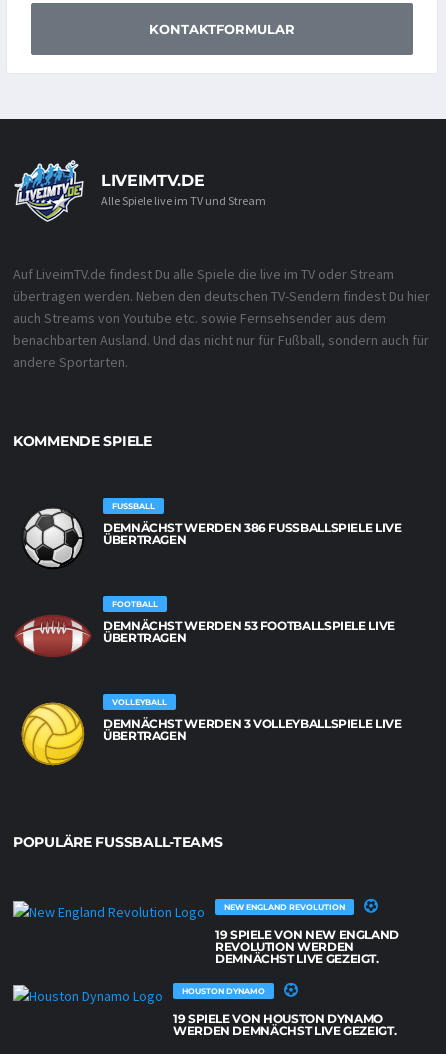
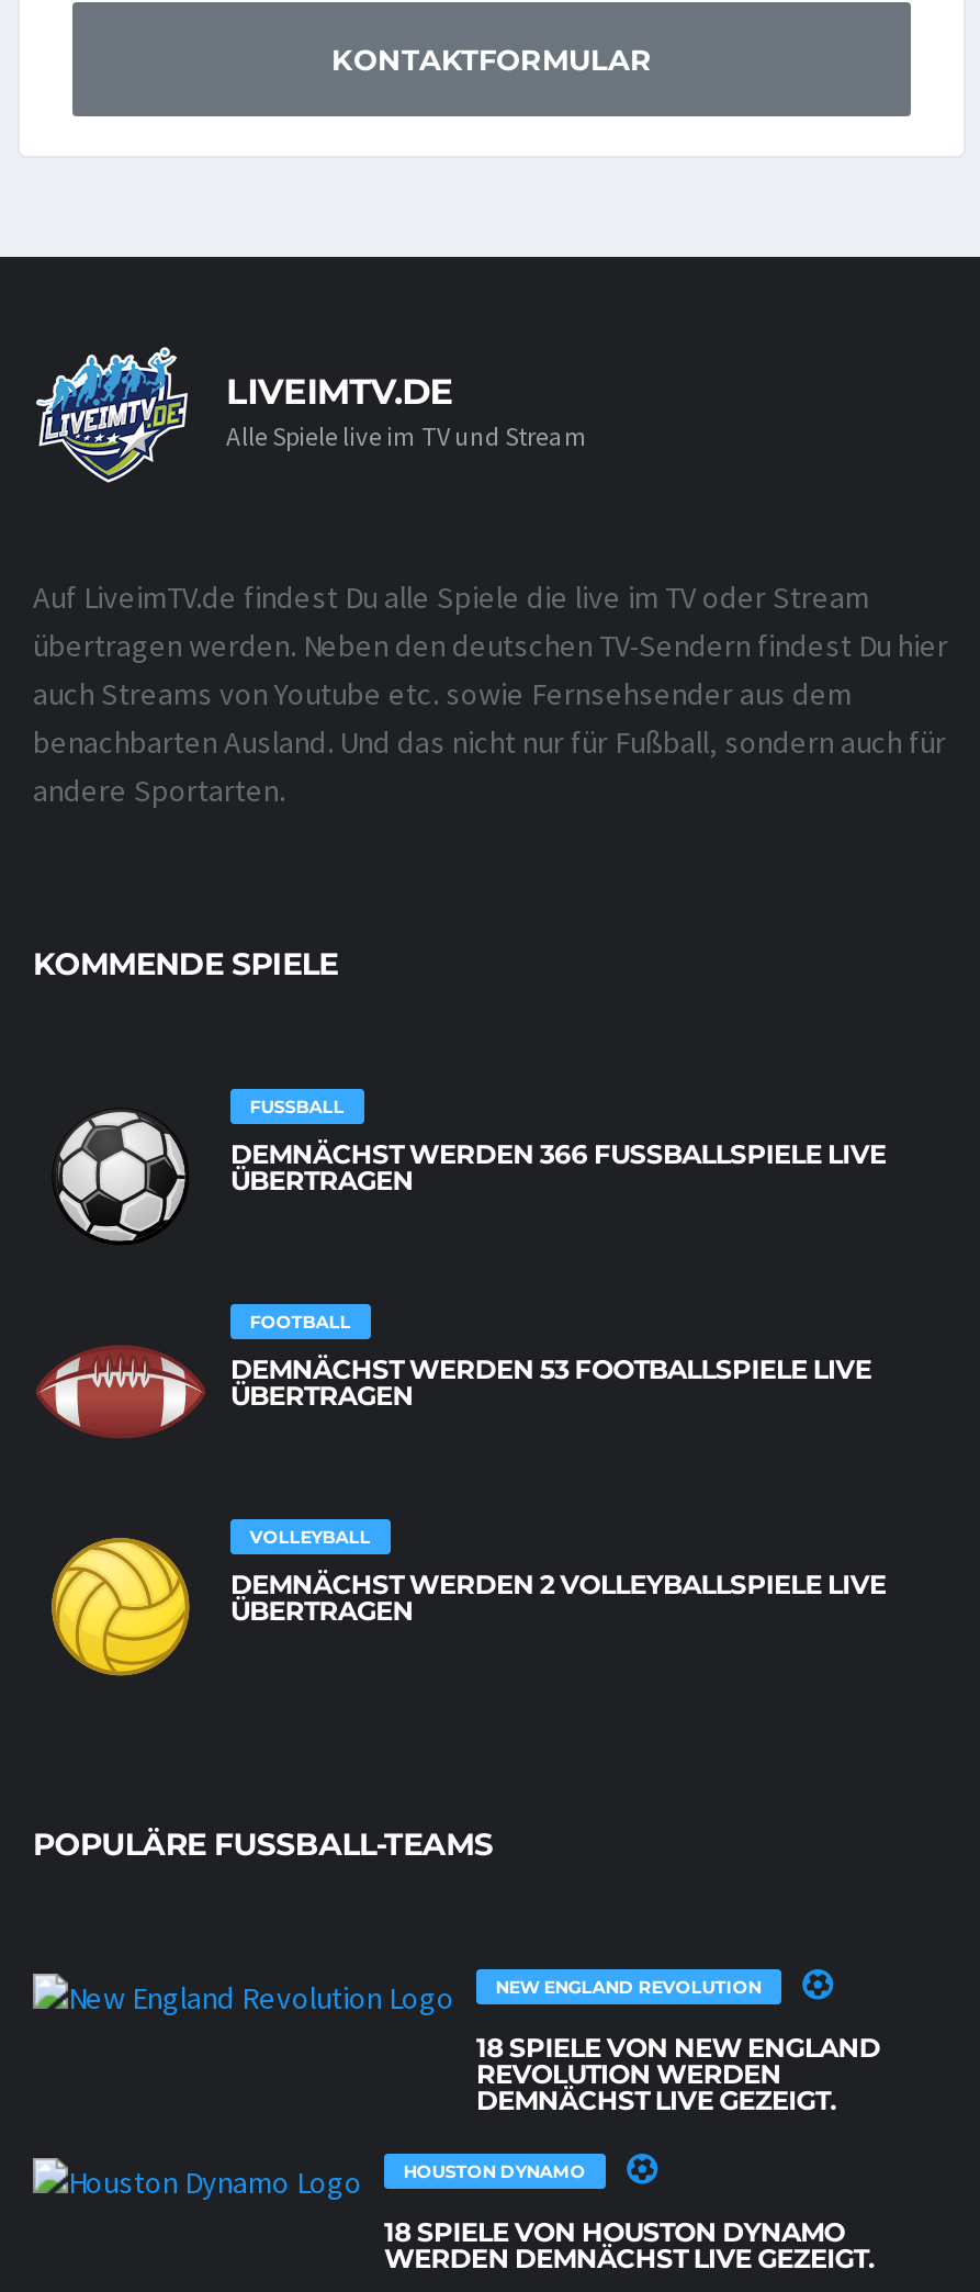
- DEMNÄCHST WERDEN 386 FUSSBALLSPIELE LIVE Ü
+ DEMNÄCHST WERDEN 366 FUSSBALLSPIELE LIVE Ü

- DEMNÄCHST WERDEN 3 VOLLEYBALLSPIELE LIVE
+ DEMNÄCHST WERDEN 2 VOLLEYBALLSPIELE LIVE

- 19 SPIELE VON NEW ENGLAND
+ 18 SPIELE VON NEW ENGLAND

- 19 SPIELE VON HOUSTON DYNAMO
+ 18 SPIELE VON HOUSTON DYNAMO
